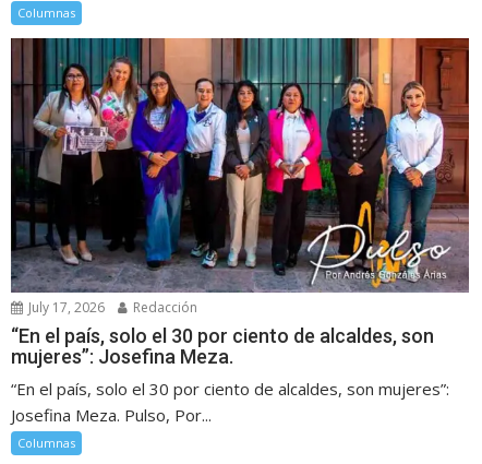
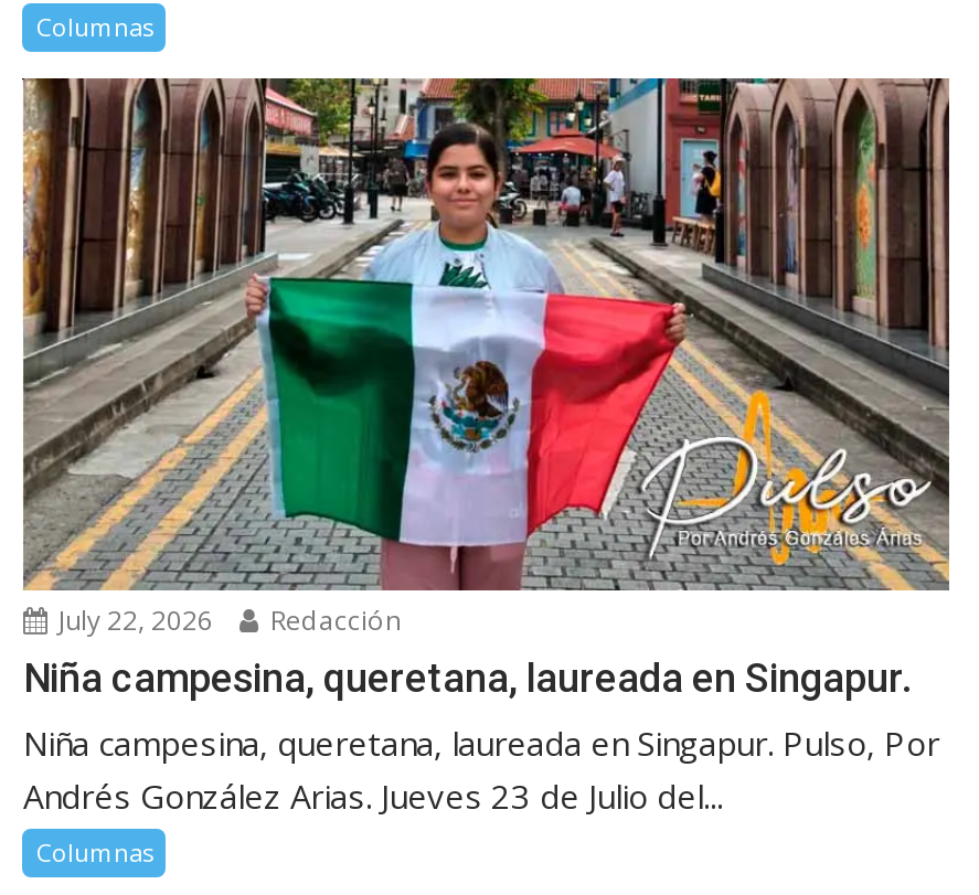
- [image]
- July 17, 2026 Redacción
+ [image]
+ July 22, 2026 Redacción

- “En el país, solo el 30 por ciento de alcaldes, son
- mujeres”: Josefina Meza.
- “En el país, solo el 30 por ciento de alcaldes, son mujeres”:
- Josefina Meza. Pulso, Por...
+ Niña campesina, queretana, laureada en Singapur.
+ Niña campesina, queretana, laureada en Singapur. Pulso, Por
+ Andrés González Arias. Jueves 23 de Julio del...
